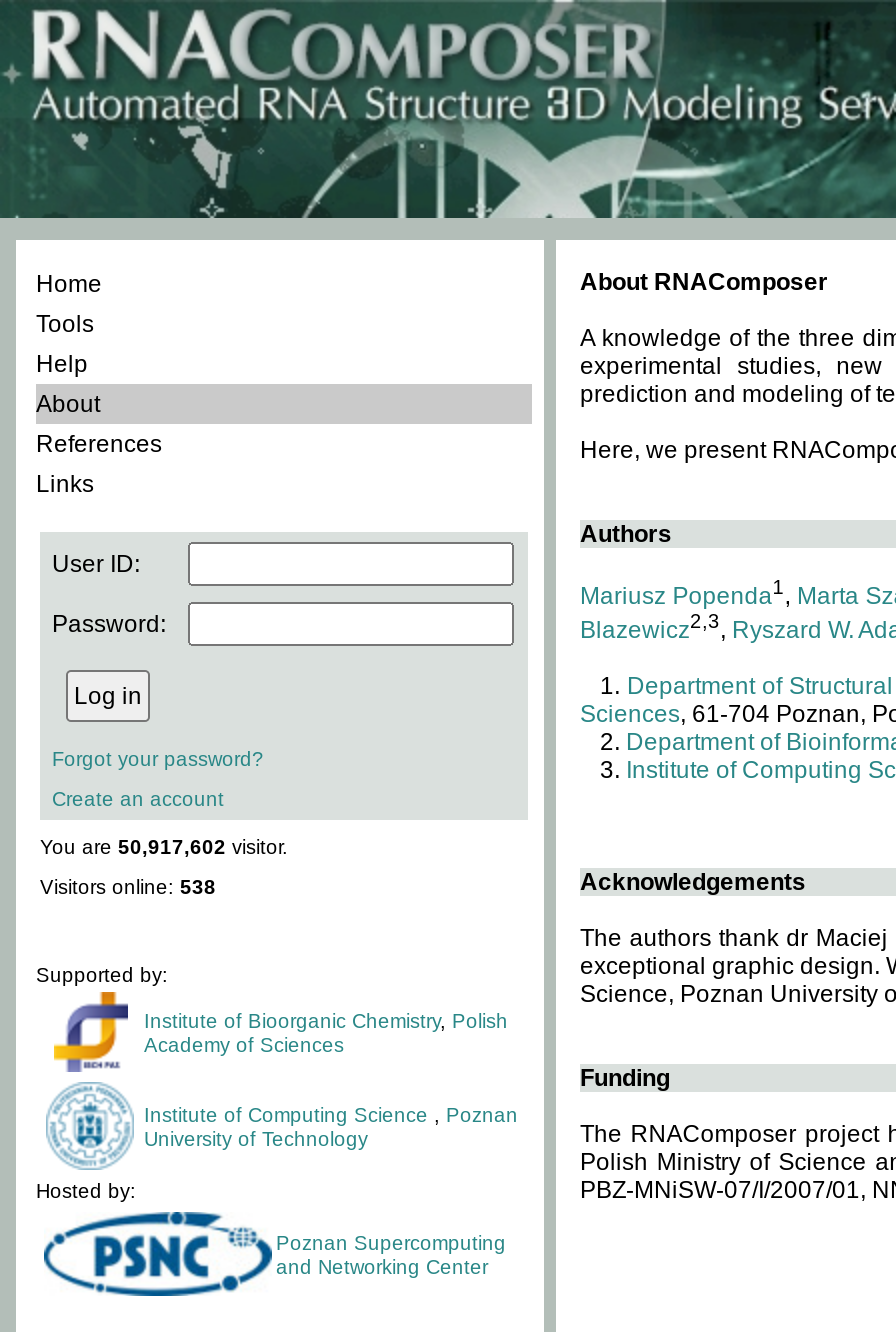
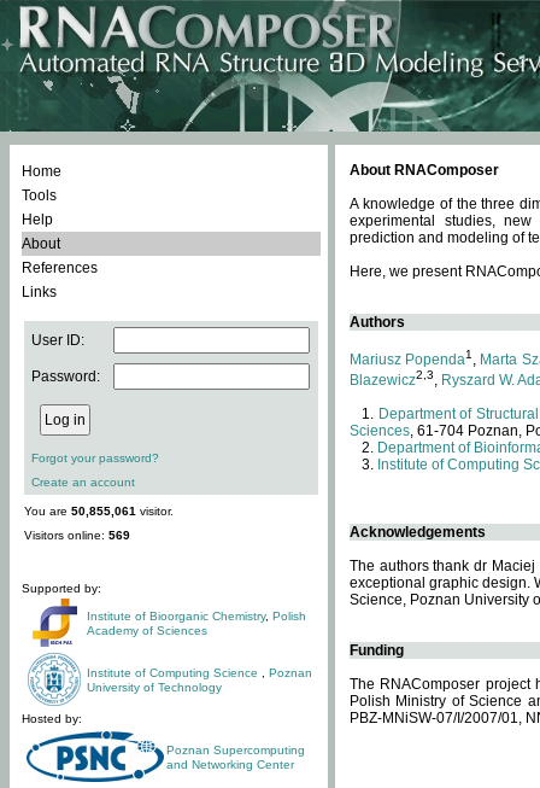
- You are 50,917,602 visitor.
+ You are 50,855,061 visitor.

- Visitors online: 538
+ Visitors online: 569
